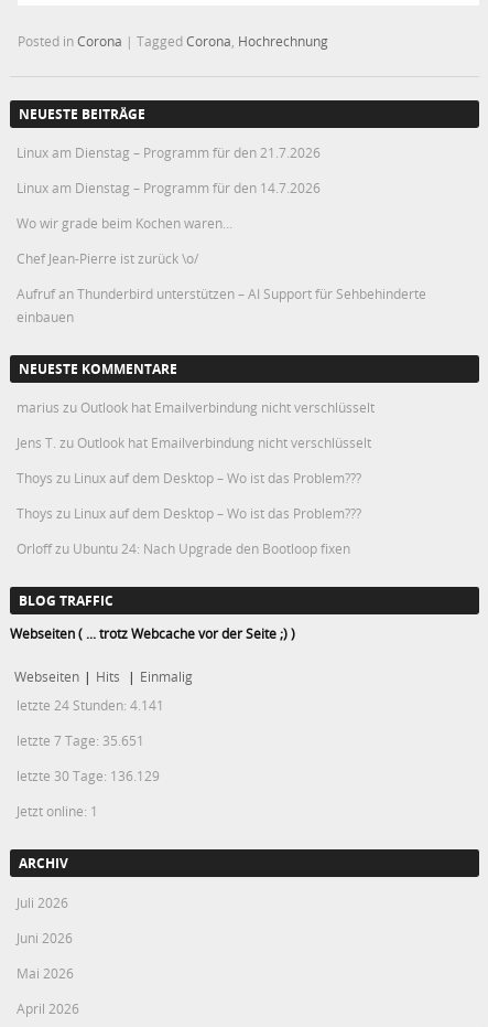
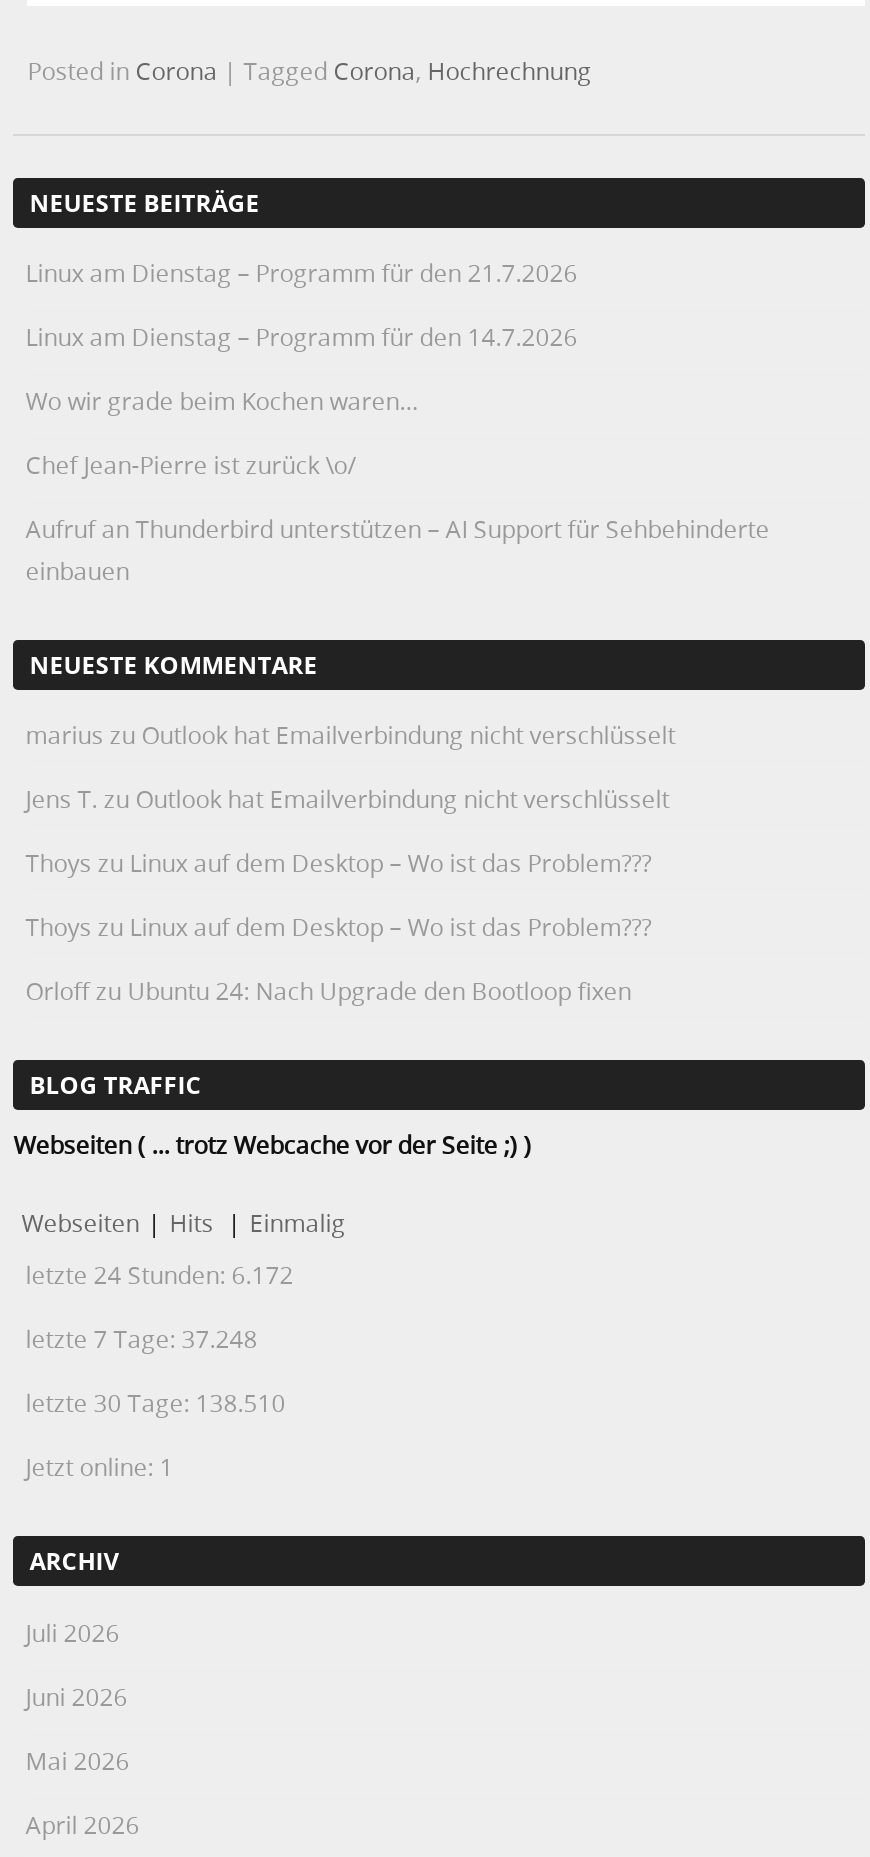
- letzte 24 Stunden: 4.141
+ letzte 24 Stunden: 6.172

- letzte 7 Tage: 35.651
+ letzte 7 Tage: 37.248

- letzte 30 Tage: 136.129
+ letzte 30 Tage: 138.510
